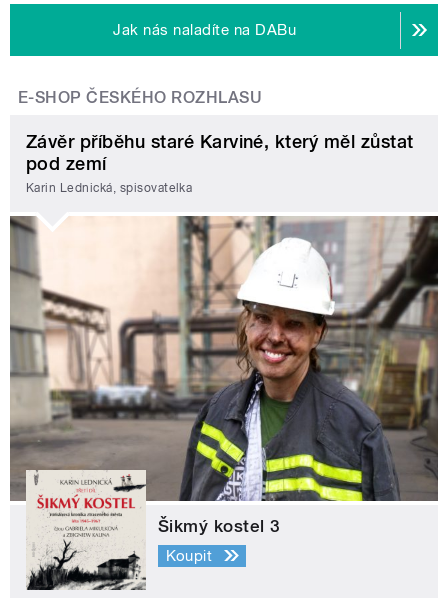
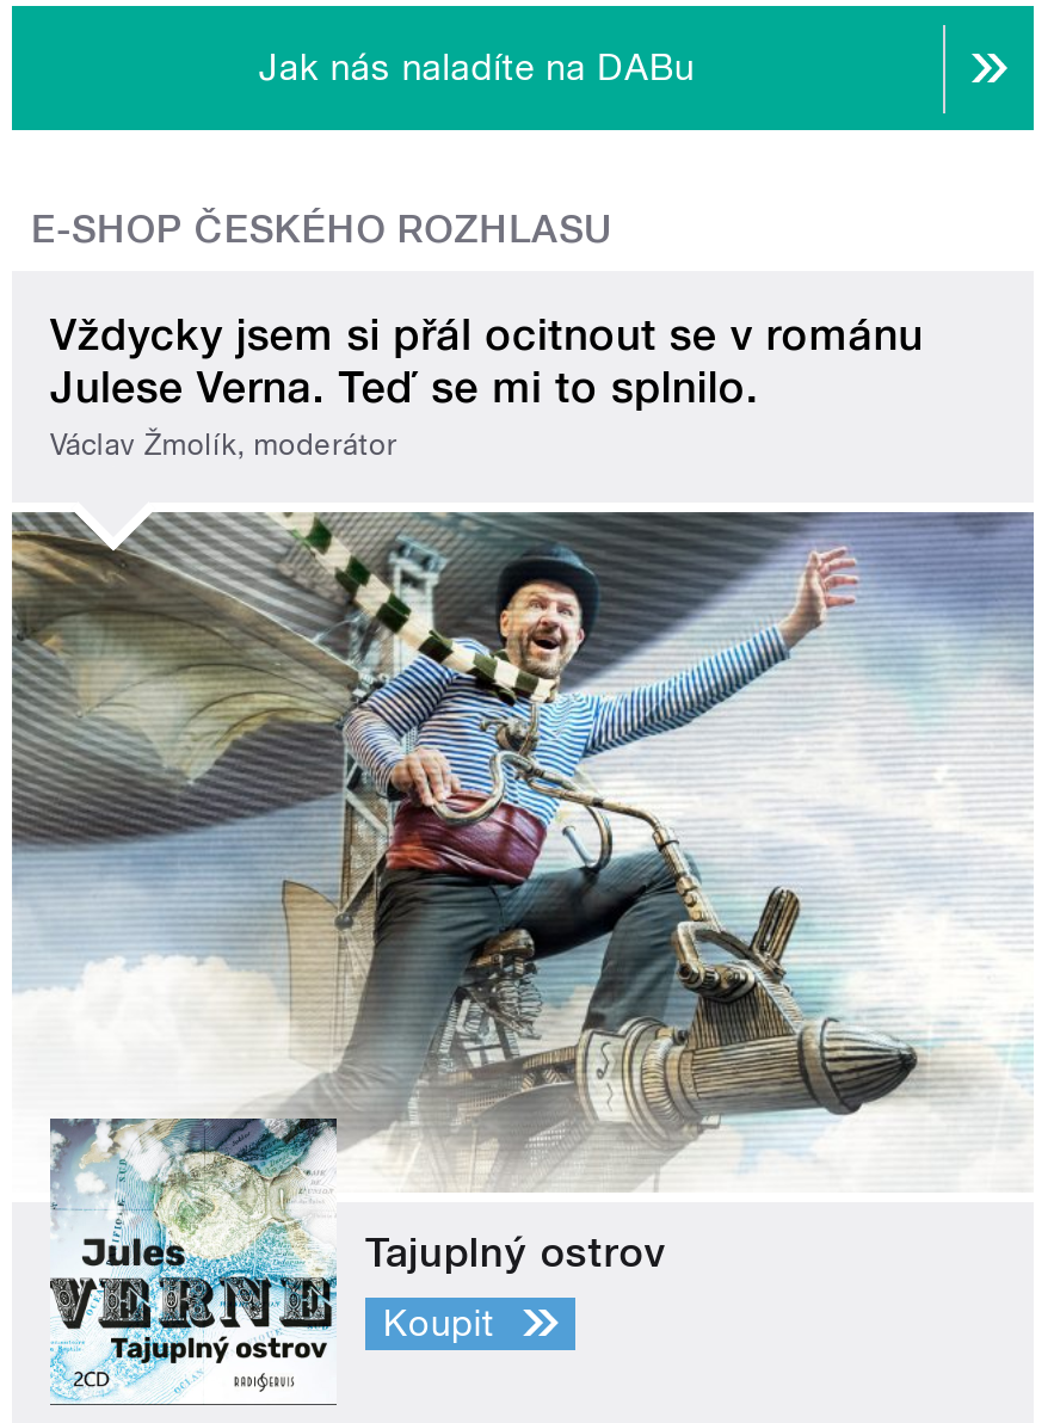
- Závěr příběhu staré Karviné, který měl zůstat
- pod zemí
- Karin Lednická, spisovatelka
+ Vždycky jsem si přál ocitnout se v románu
+ Julese Verna. Teď se mi to splnilo.
+ Václav Žmolík, moderátor

- [image]
- Šikmý kostel 3
+ [image]
+ Tajuplný ostrov
